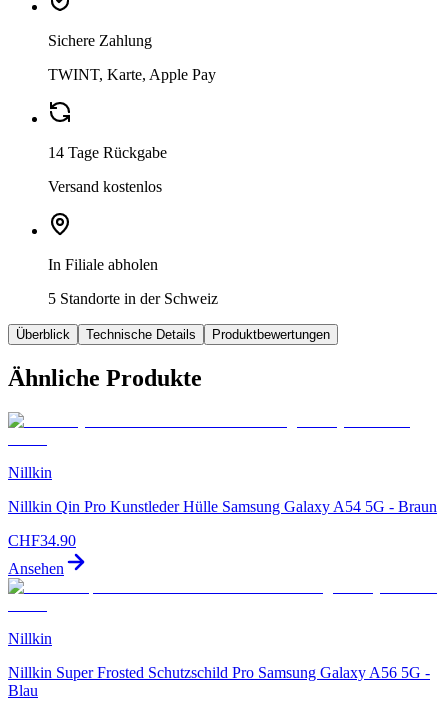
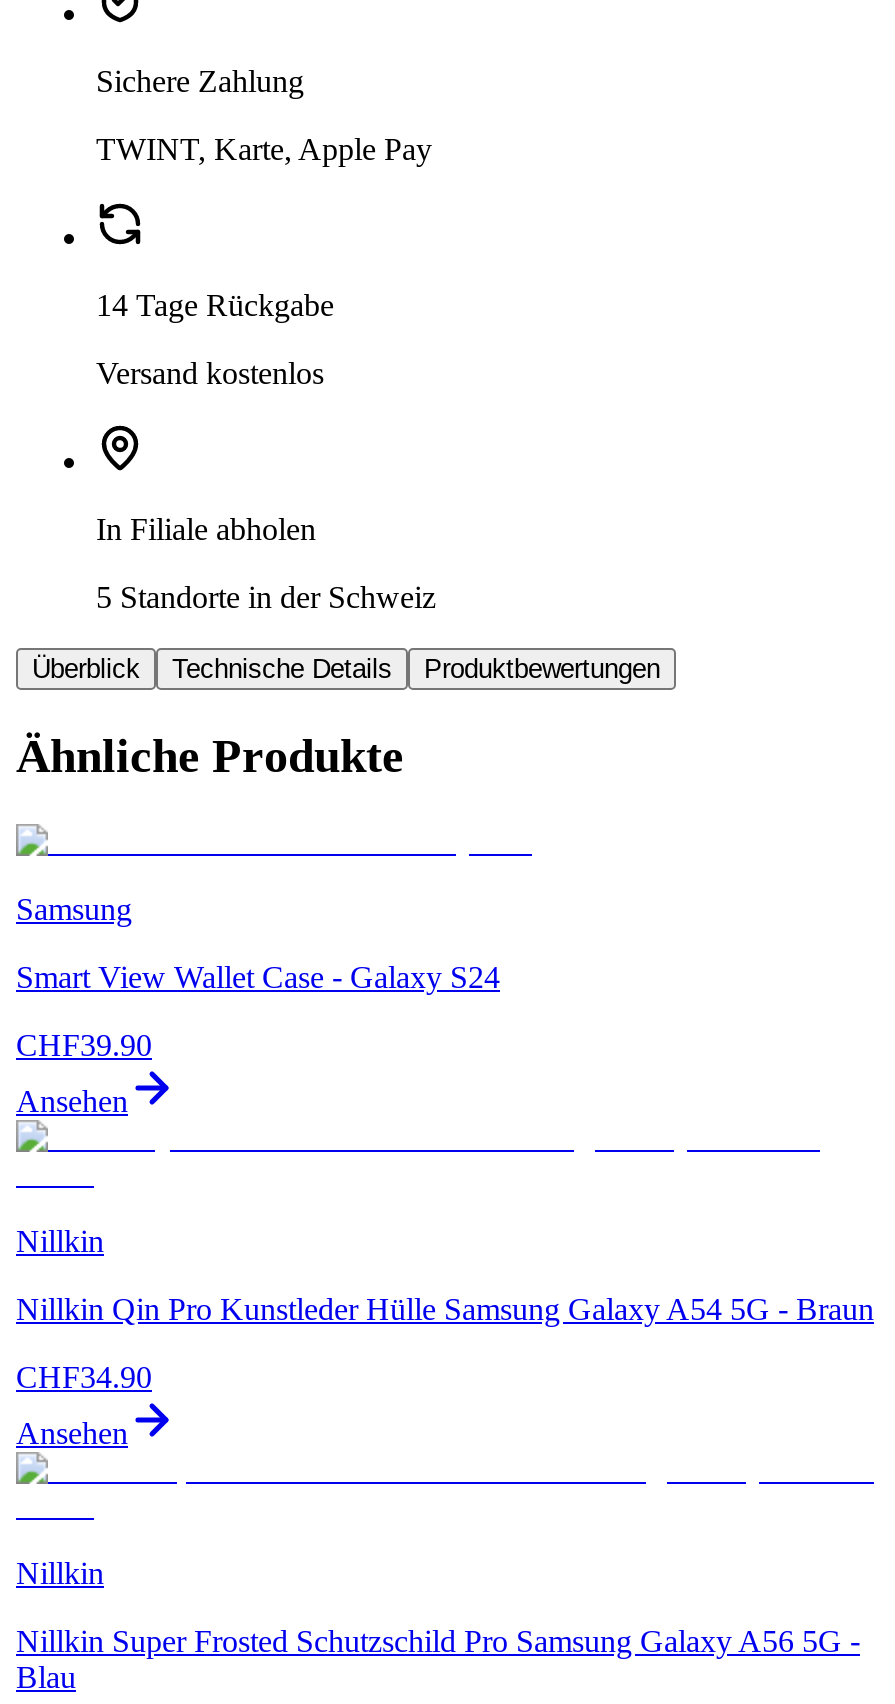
+ Samsung
+ Smart View Wallet Case - Galaxy S24
+ CHF39.90
+ Ansehen
